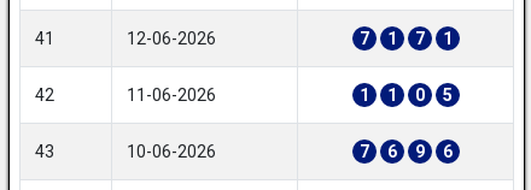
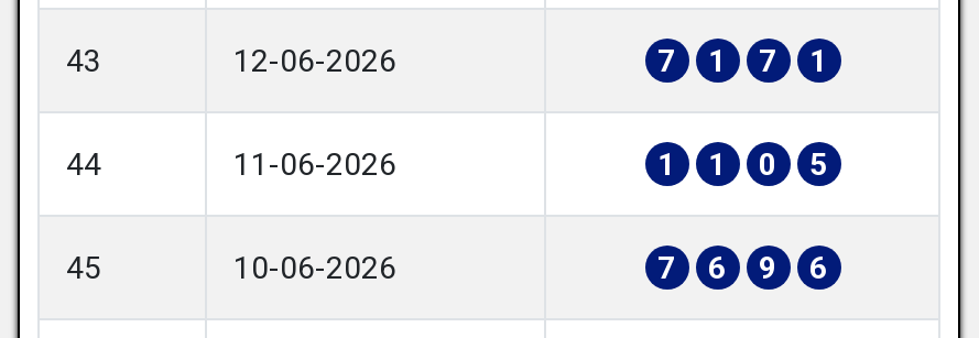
- 41
+ 43

- 42
+ 44

- 43
+ 45
